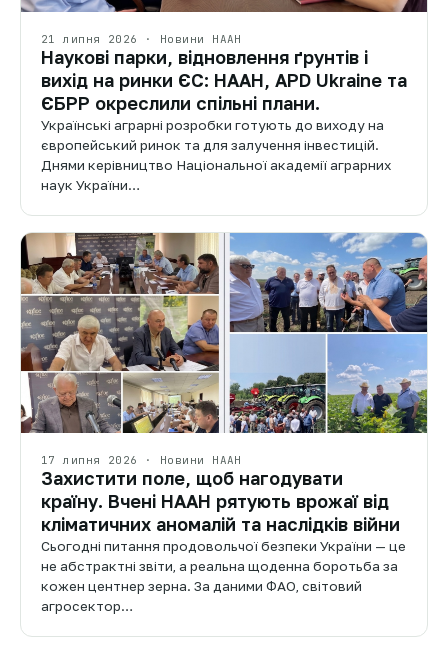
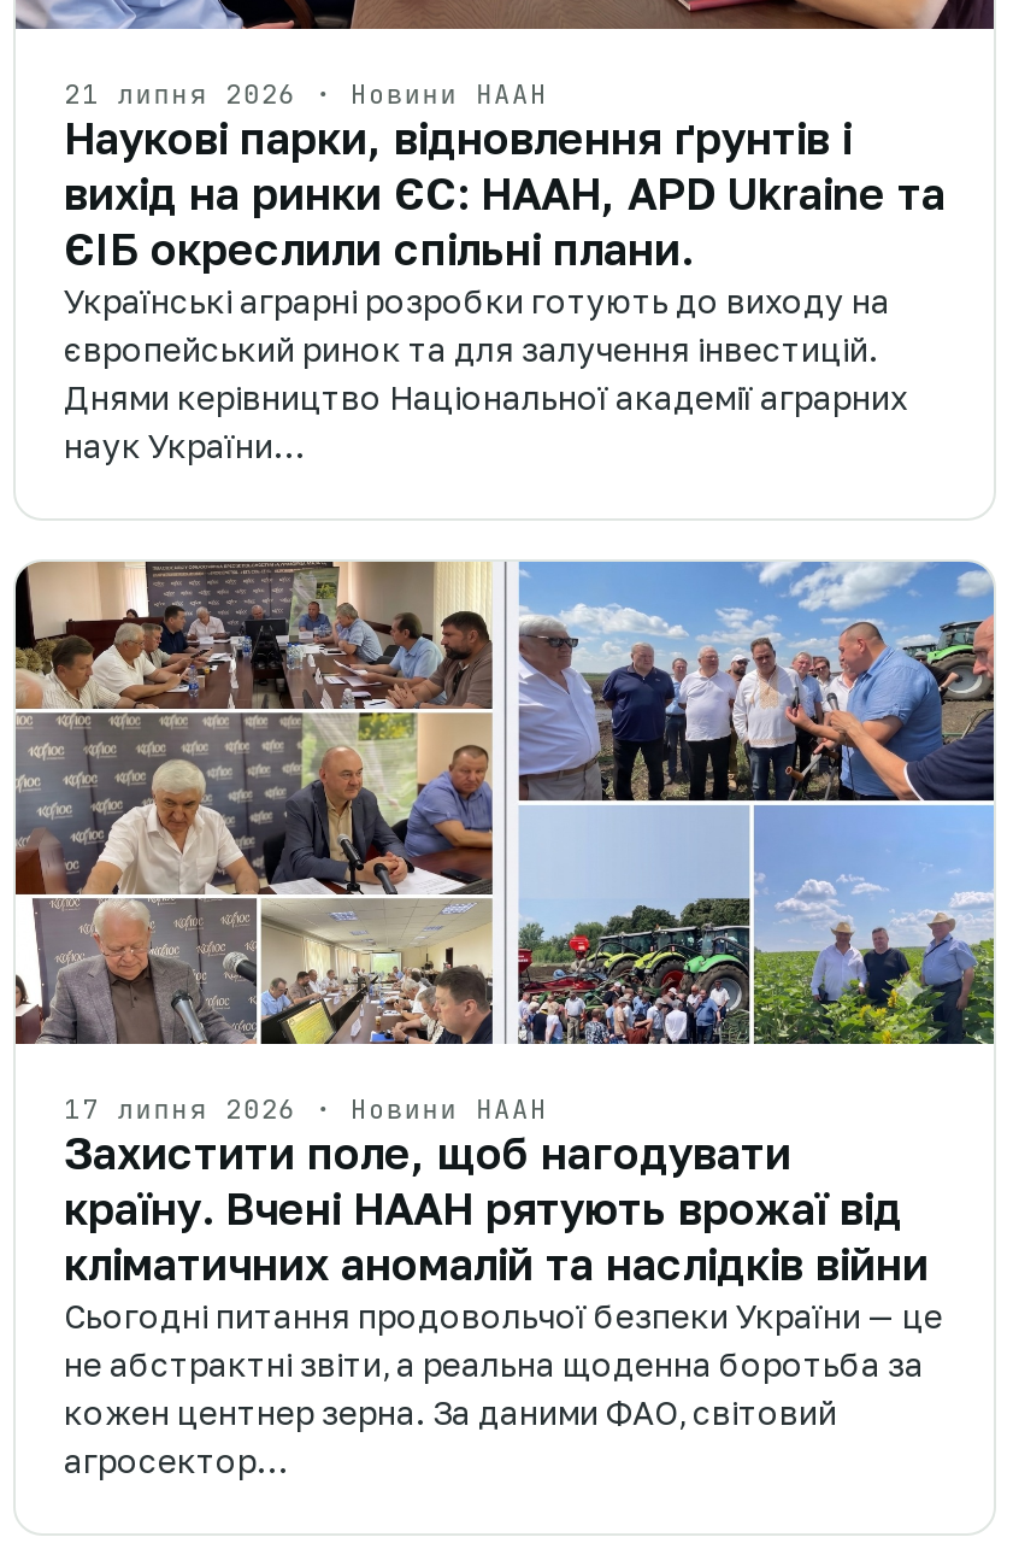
- ЄБРР окреслили спільні плани.
+ ЄІБ окреслили спільні плани.
